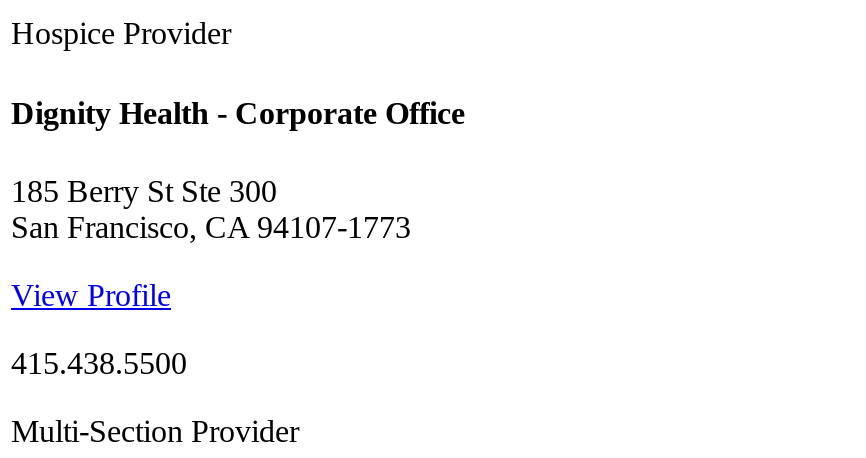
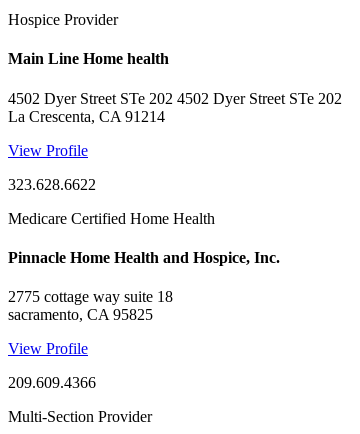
- Dignity Health - Corporate Office
+ Main Line Home health

- 185 Berry St Ste 300
- San Francisco, CA 94107-1773
+ 4502 Dyer Street STe 202 4502 Dyer Street STe 202
+ La Crescenta, CA 91214

- 415.438.5500
+ 323.628.6622
+ Medicare Certified Home Health
+ Pinnacle Home Health and Hospice, Inc.
+ 2775 cottage way suite 18
+ sacramento, CA 95825
+ View Profile
+ 209.609.4366
